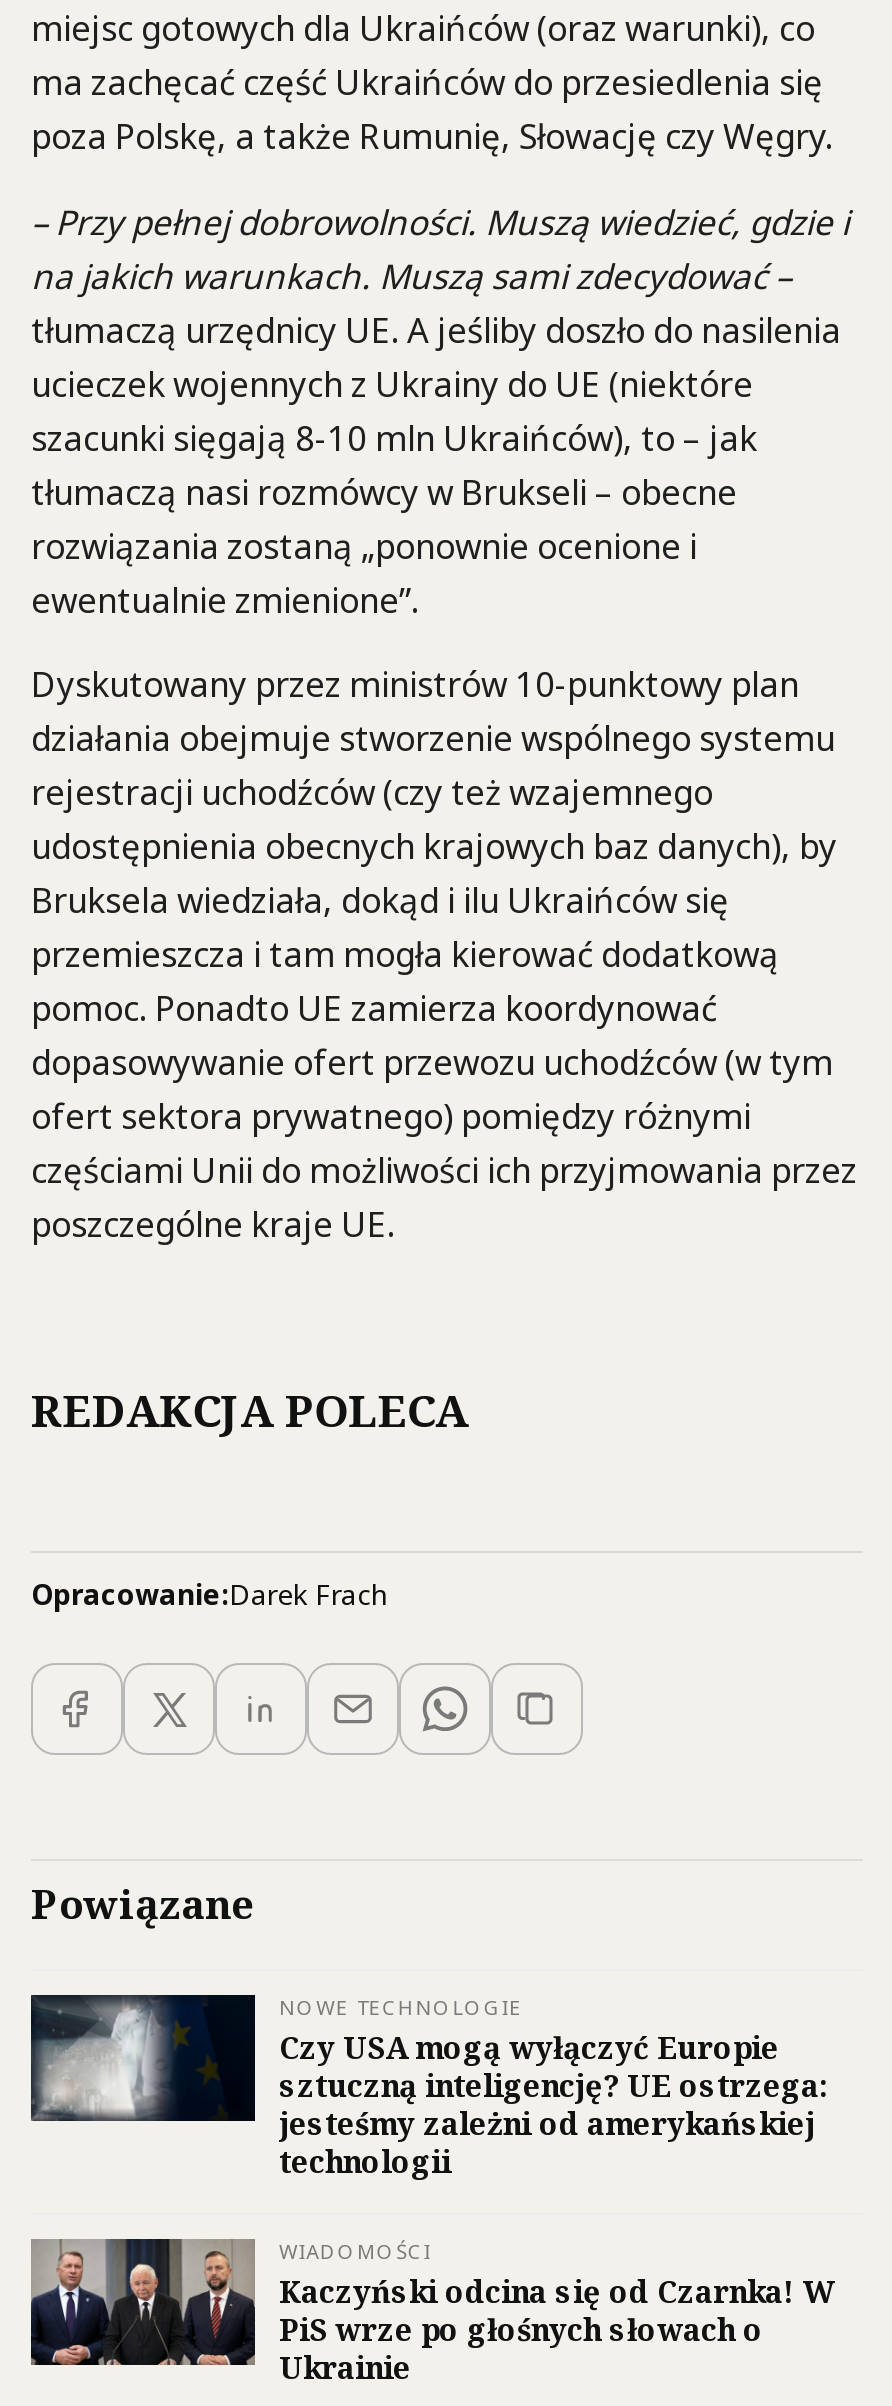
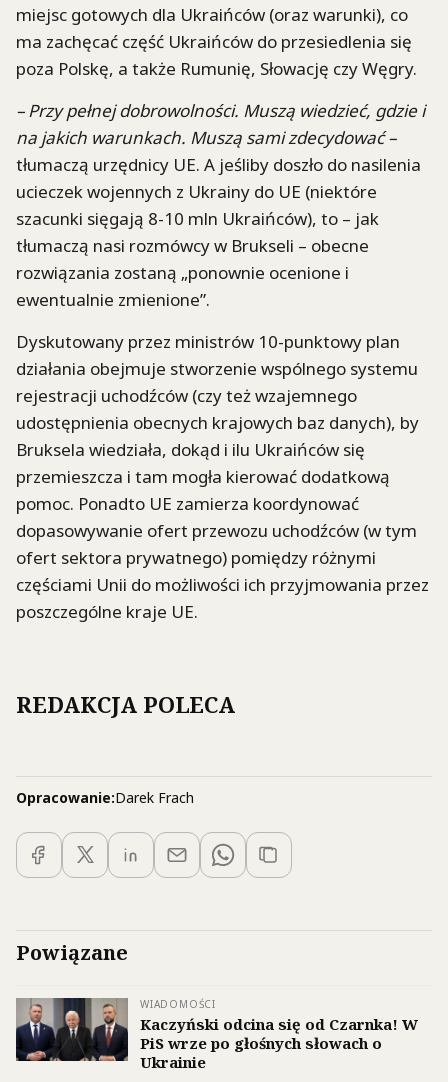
- [image]
- NOWE TECHNOLOGIE
- Czy USA mogą wyłączyć Europie
- sztuczną inteligencję? UE ostrzega:
- jesteśmy zależni od amerykańskiej
- technologii
